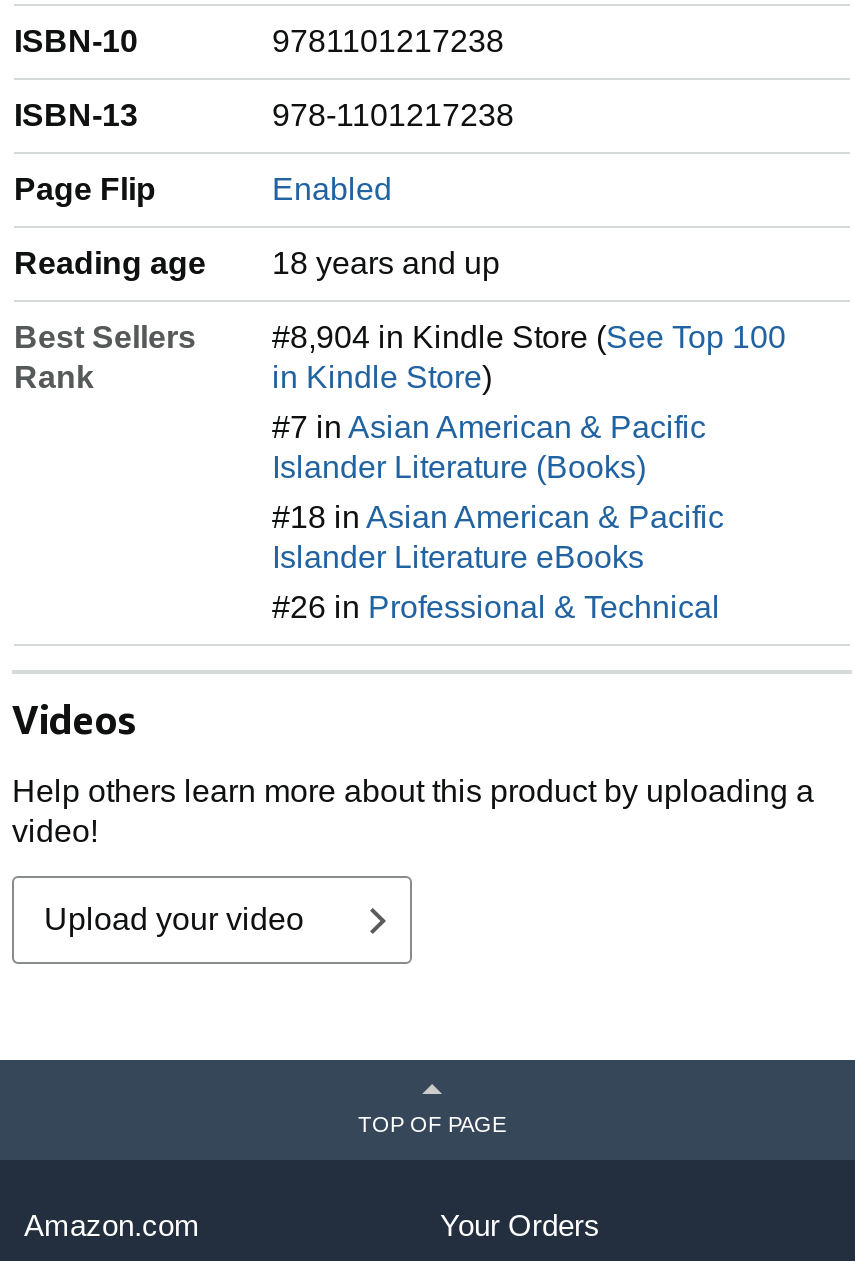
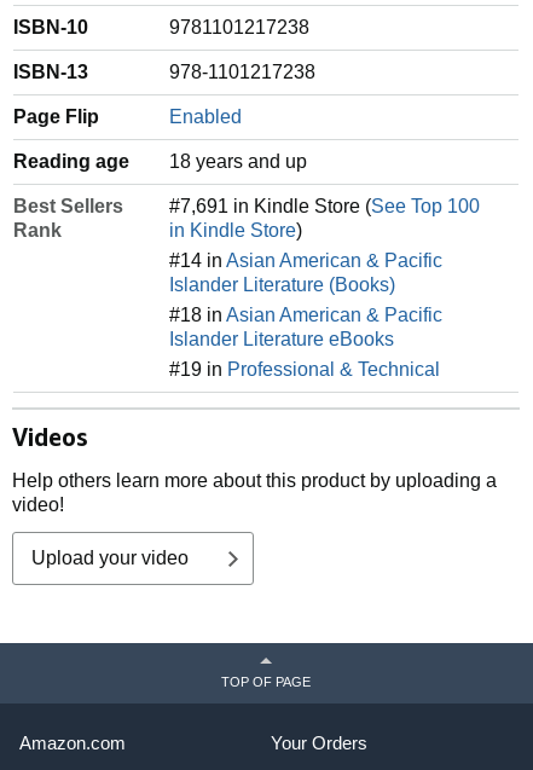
- #8,904 in Kindle Store (See Top 100
+ #7,691 in Kindle Store (See Top 100

- #7 in Asian American & Pacific
+ #14 in Asian American & Pacific

- #26 in Professional & Technical
+ #19 in Professional & Technical
